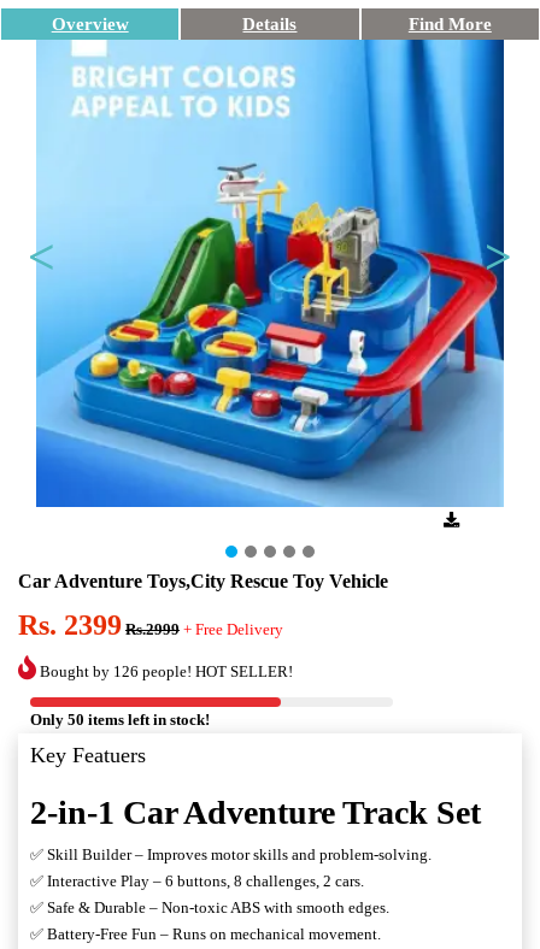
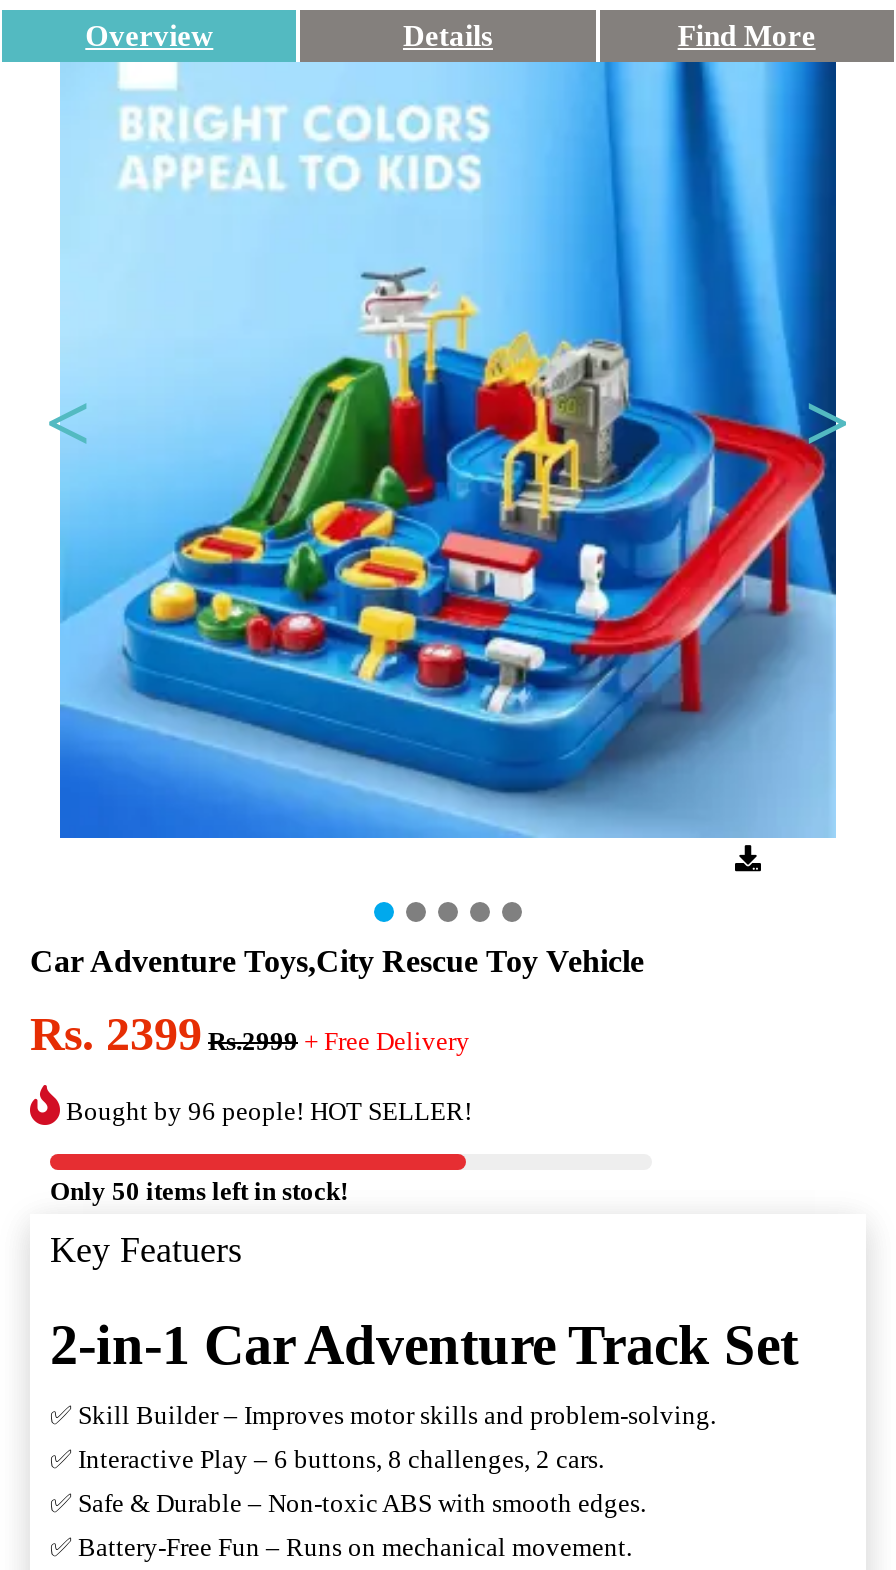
- Bought by 126 people! HOT SELLER!
+ Bought by 96 people! HOT SELLER!
